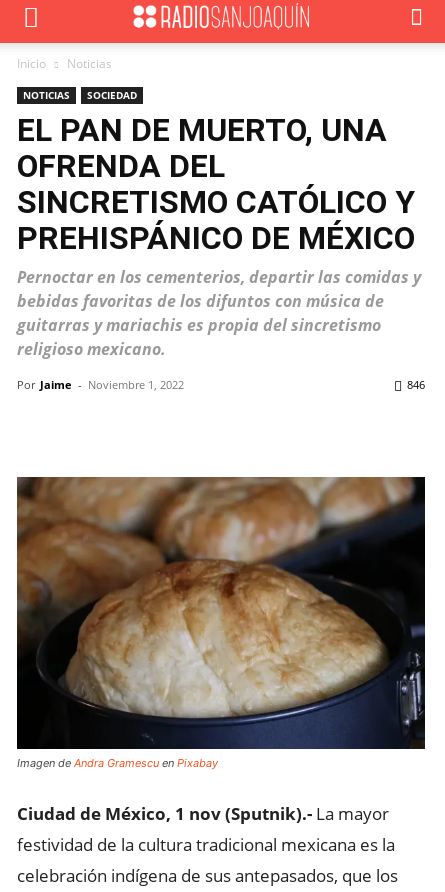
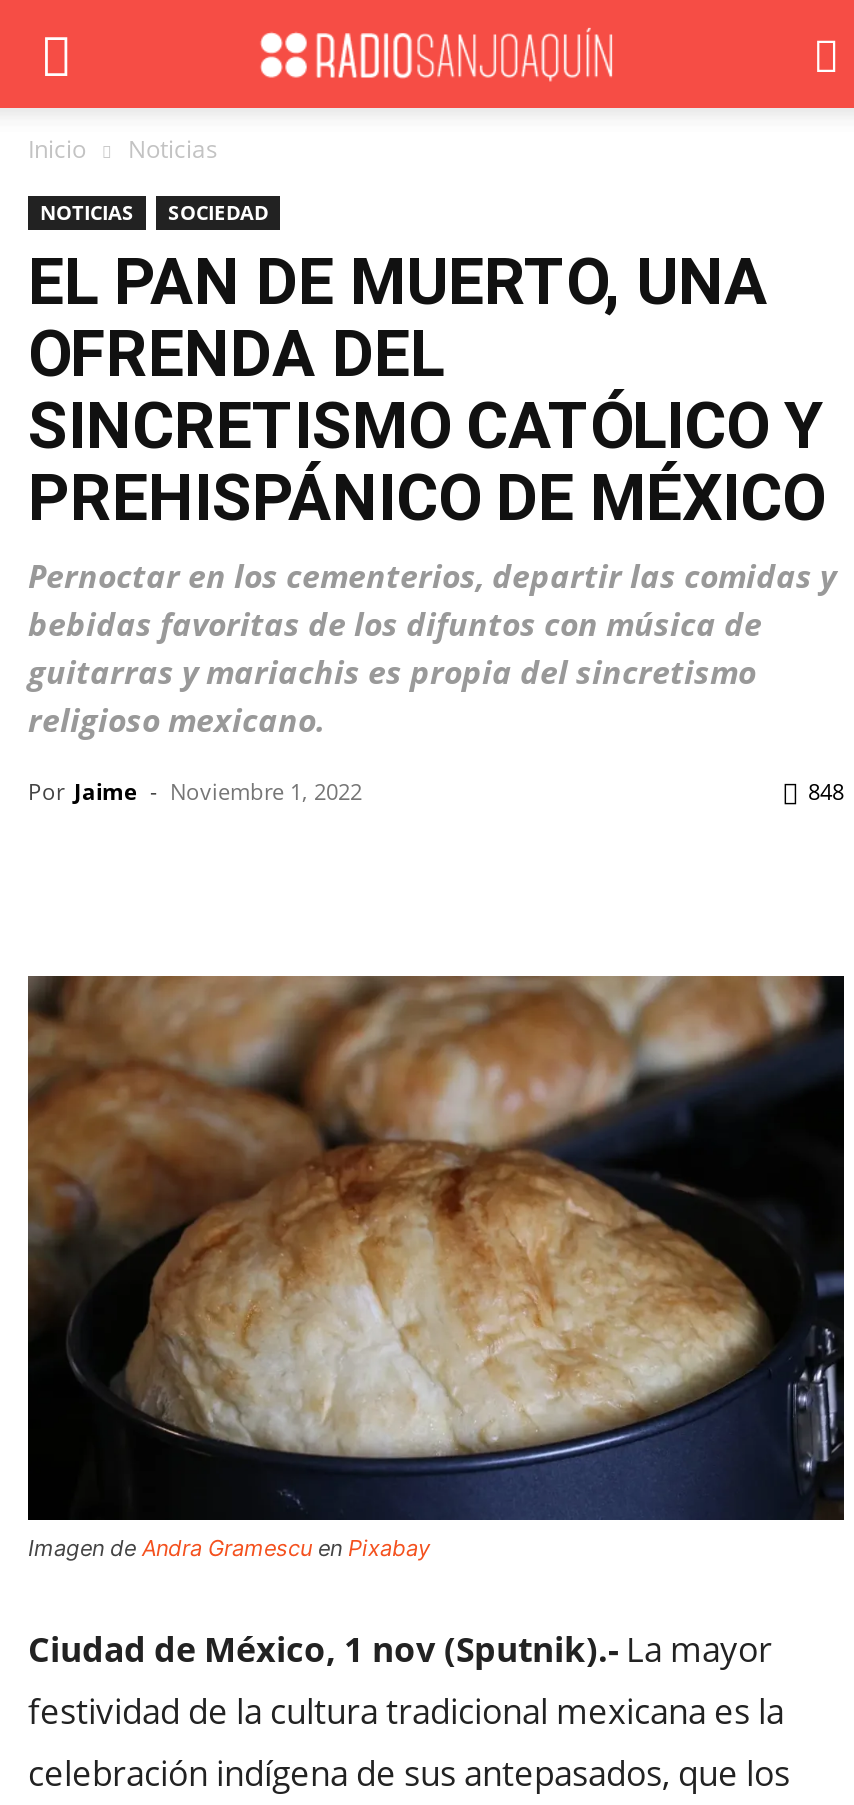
- 846
+ 848
